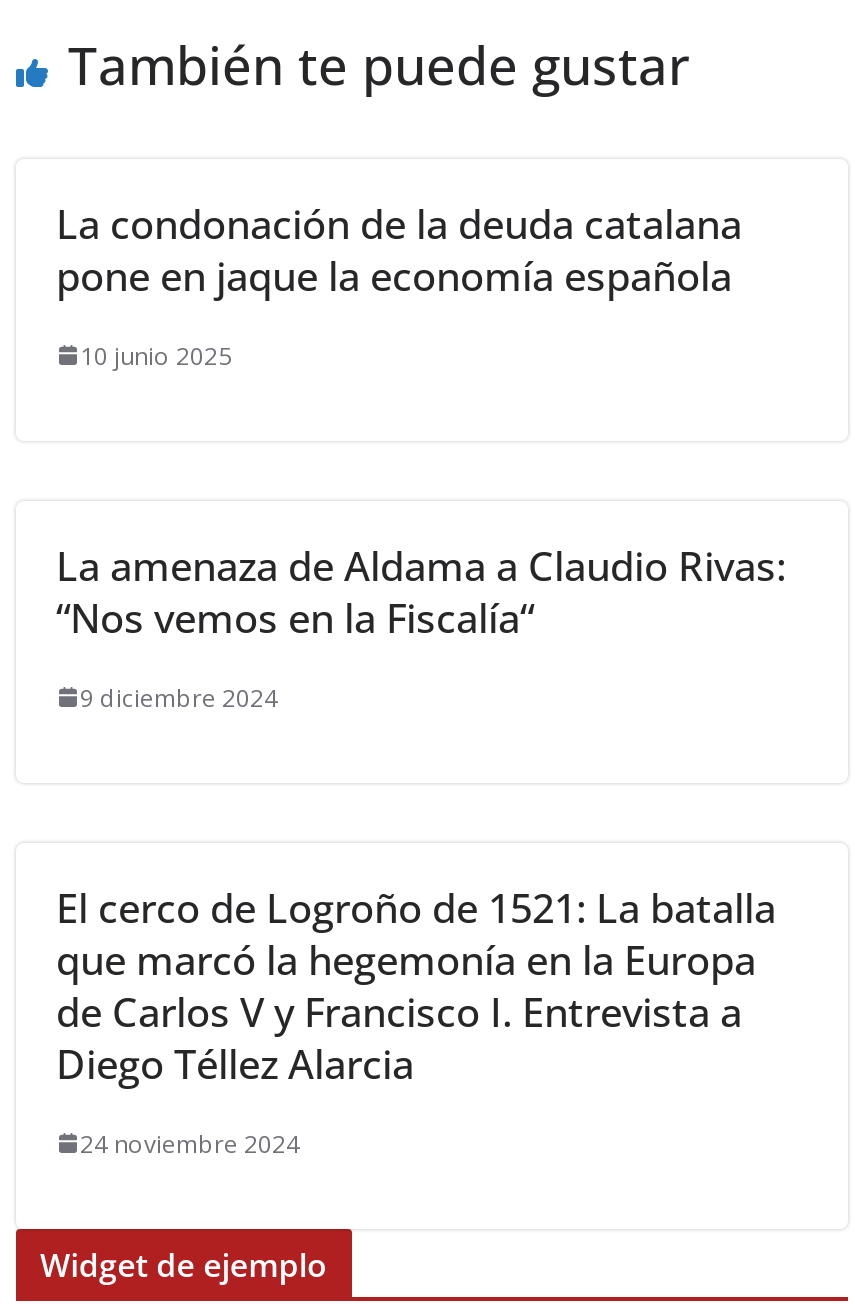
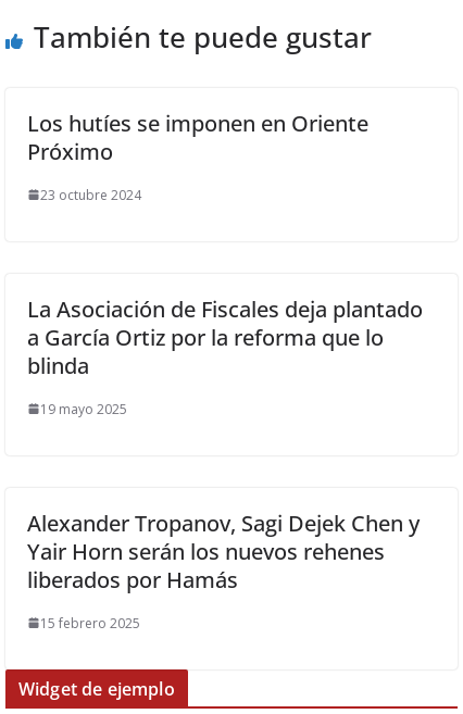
- La condonación de la deuda catalana
- pone en jaque la economía española
+ Los hutíes se imponen en Oriente
+ Próximo

- 10 junio 2025
+ 23 octubre 2024

- La amenaza de Aldama a Claudio Rivas:
- “Nos vemos en la Fiscalía“
+ La Asociación de Fiscales deja plantado
+ a García Ortiz por la reforma que lo
+ blinda

- 9 diciembre 2024
+ 19 mayo 2025

- El cerco de Logroño de 1521: La batalla
- que marcó la hegemonía en la Europa
- de Carlos V y Francisco I. Entrevista a
- Diego Téllez Alarcia
+ Alexander Tropanov, Sagi Dejek Chen y
+ Yair Horn serán los nuevos rehenes
+ liberados por Hamás

- 24 noviembre 2024
+ 15 febrero 2025
